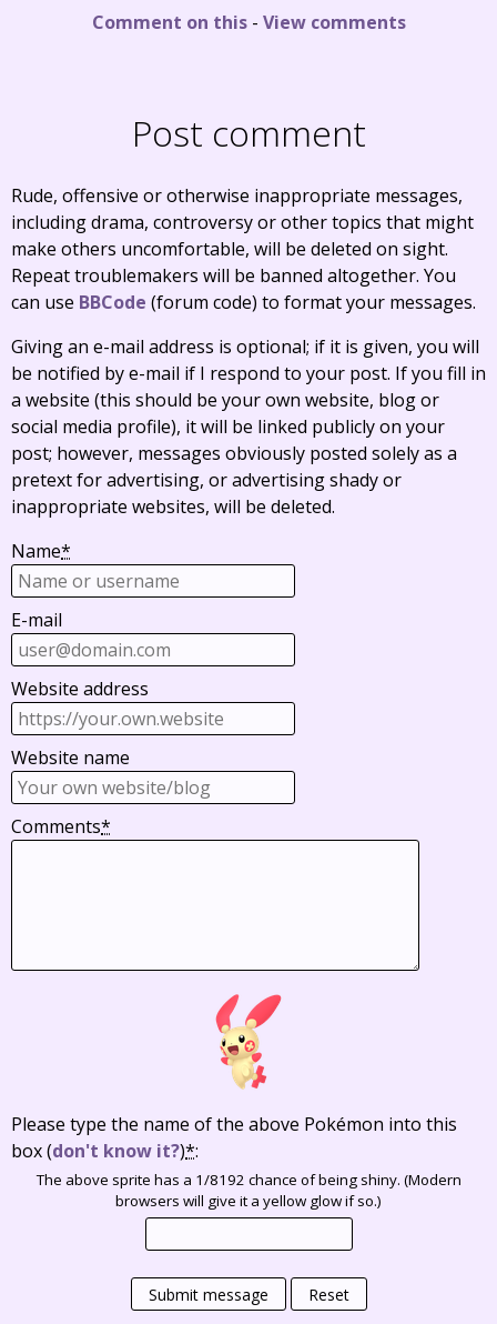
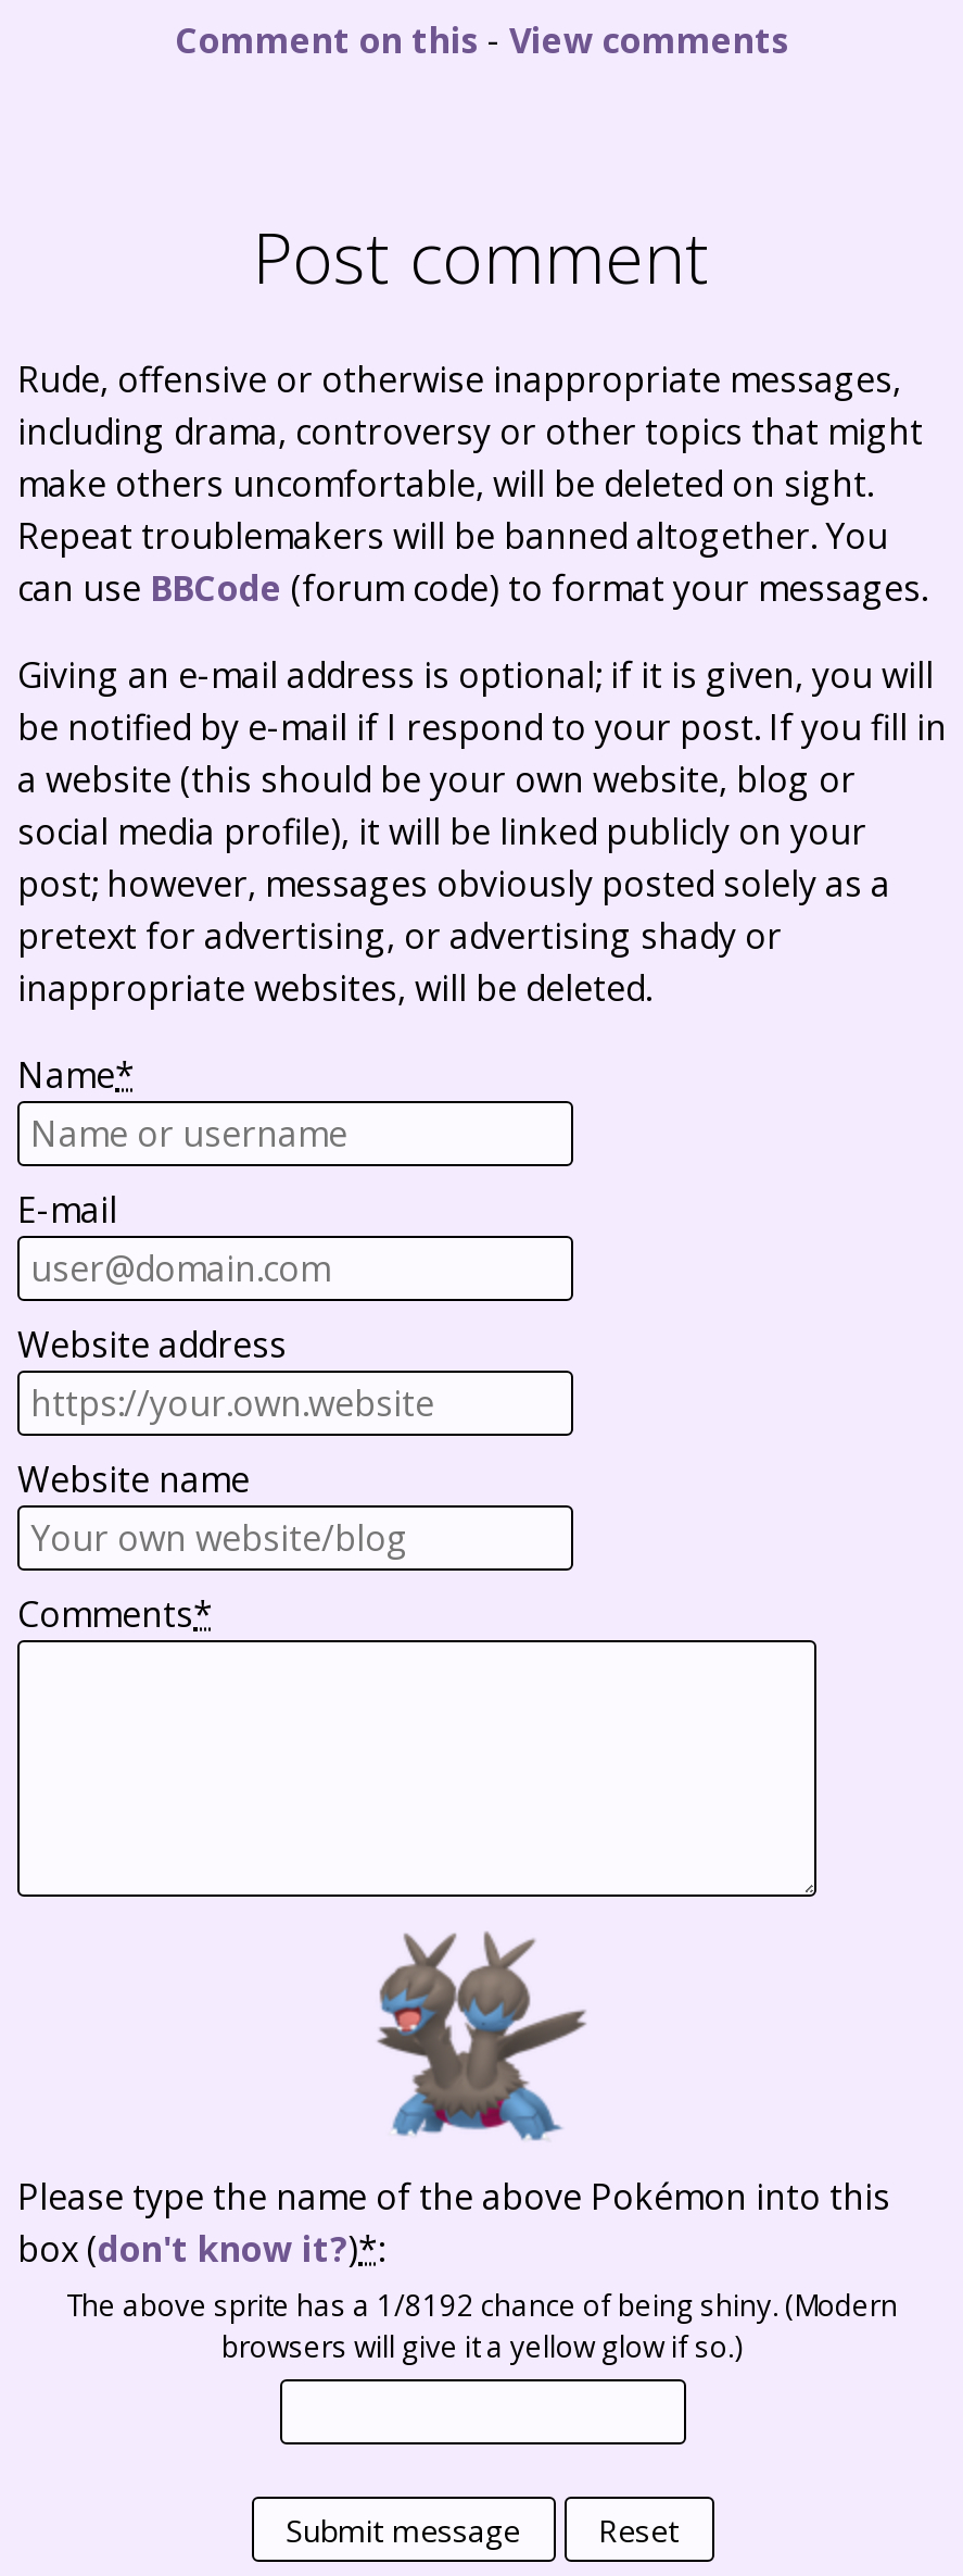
- [image]
+ [image]
